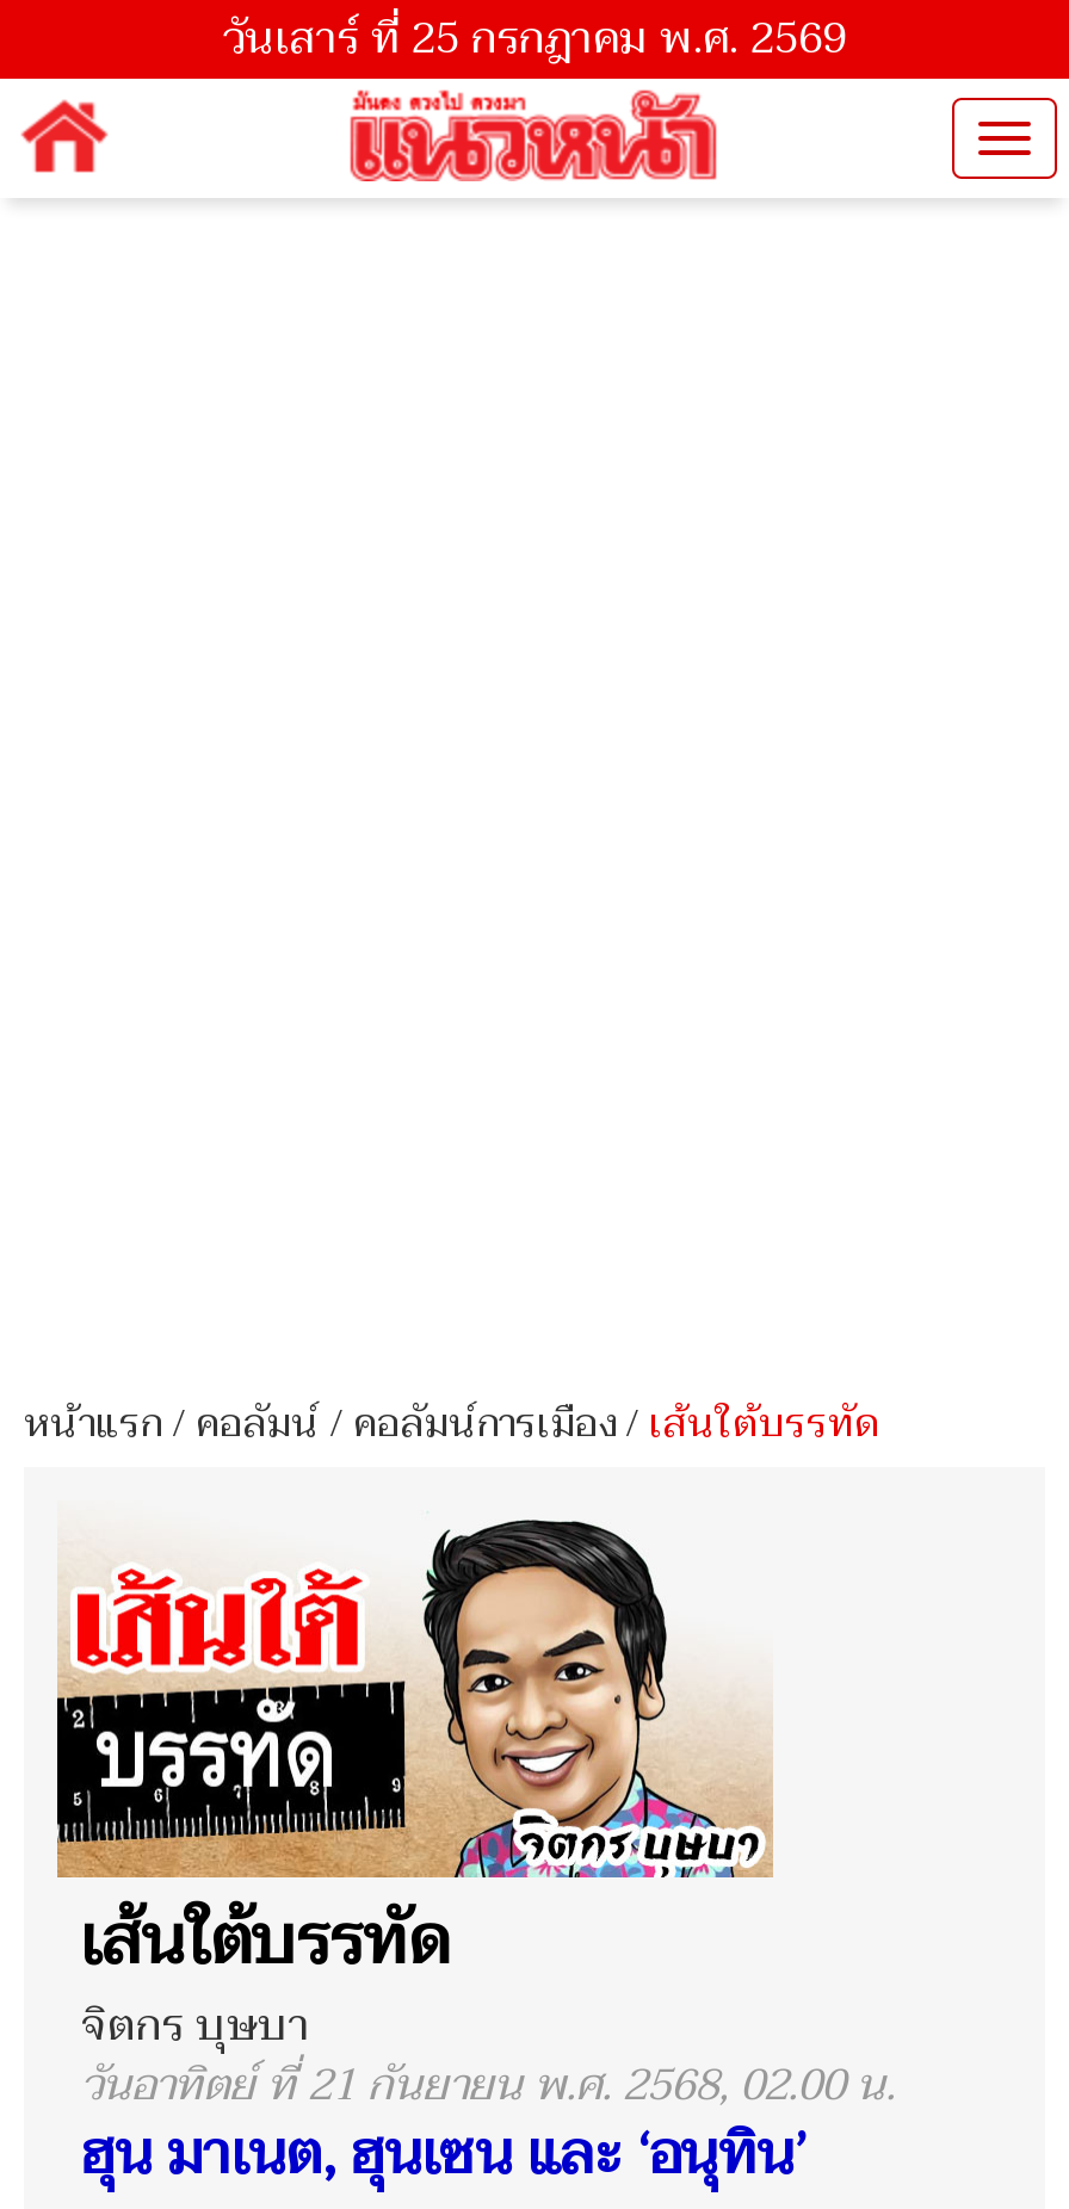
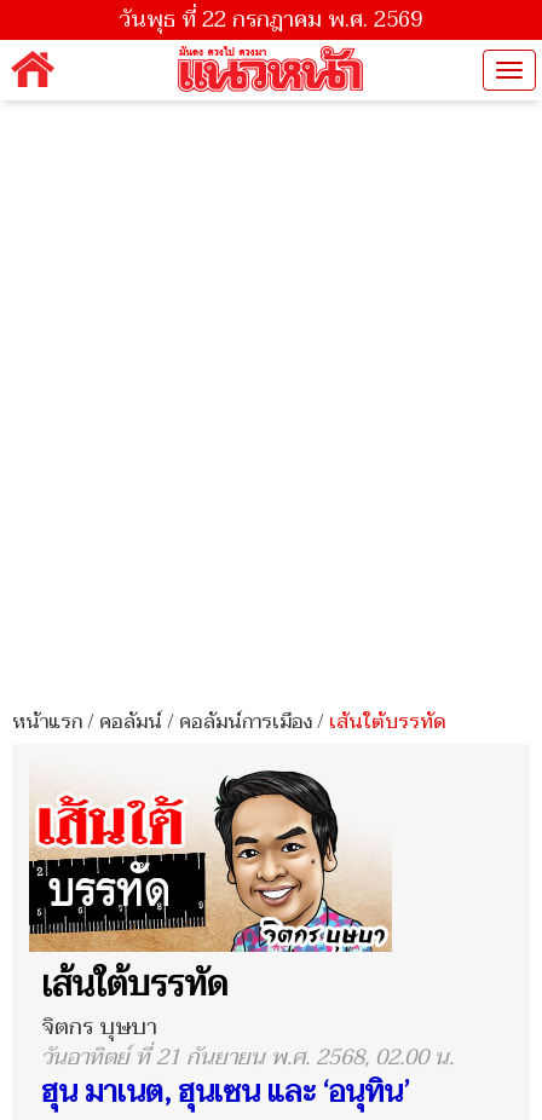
- วันเสาร์ ที่ 25 กรกฎาคม พ.ศ. 2569
+ วันพุธ ที่ 22 กรกฎาคม พ.ศ. 2569
